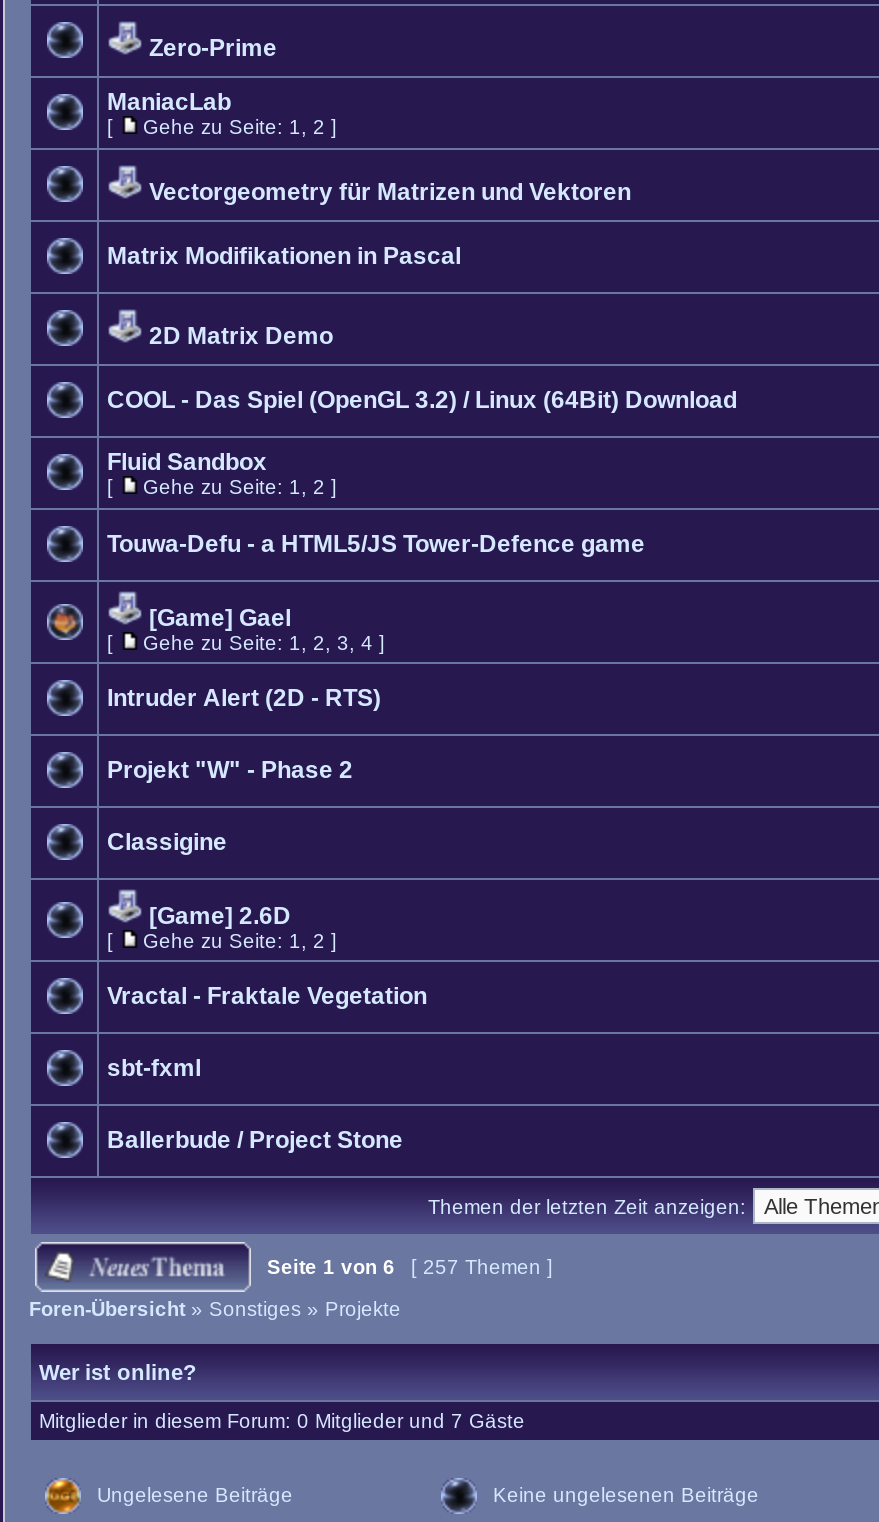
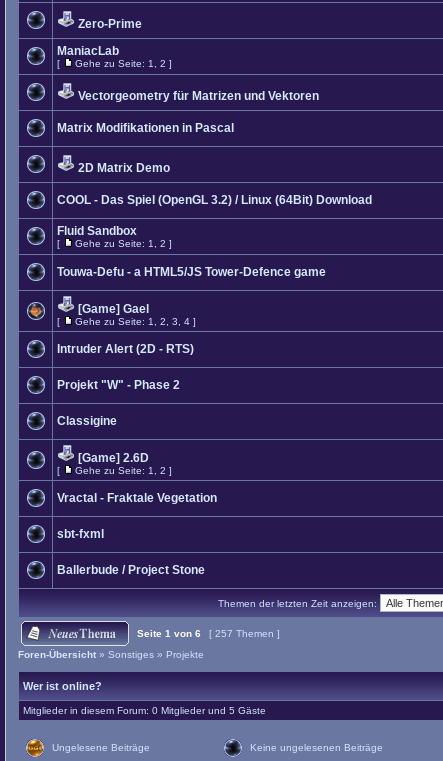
- Mitglieder in diesem Forum: 0 Mitglieder und 7 Gäste
+ Mitglieder in diesem Forum: 0 Mitglieder und 5 Gäste
